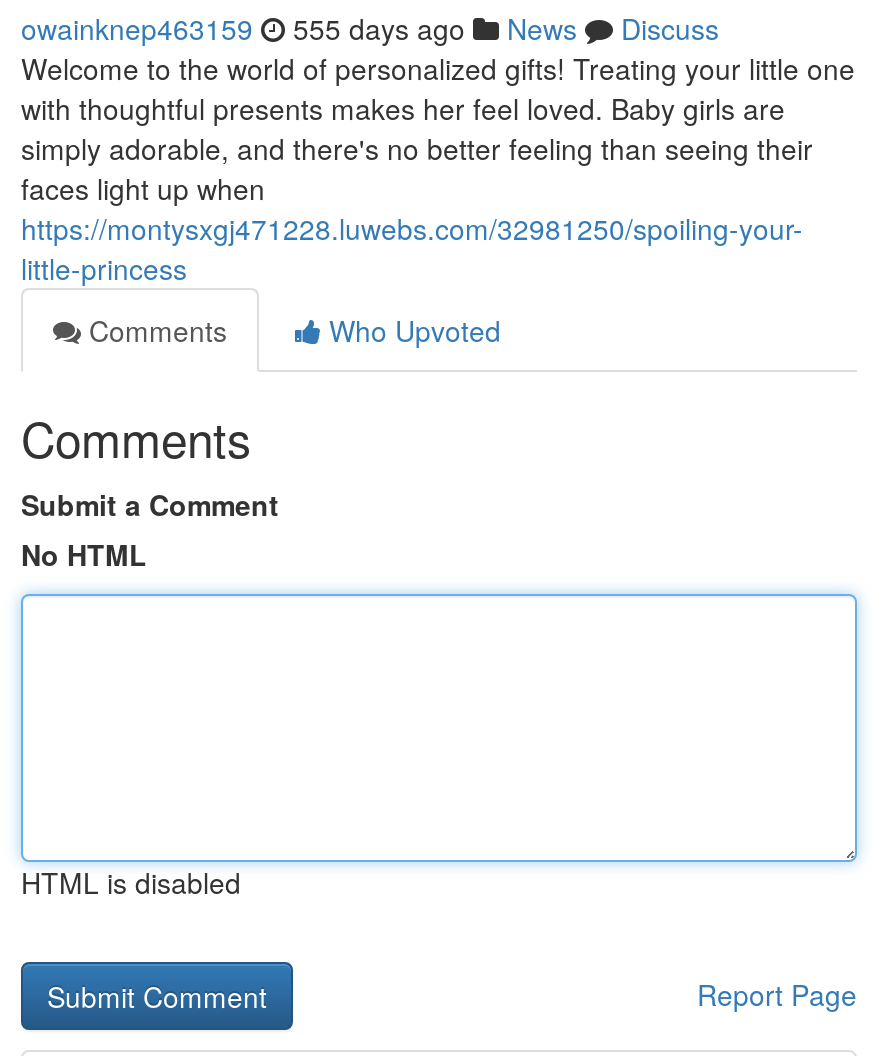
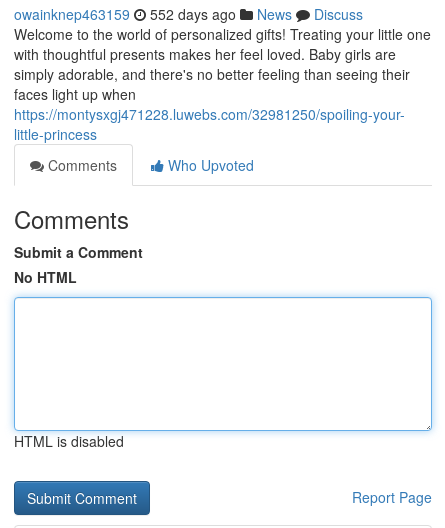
- owainknep463159 555 days ago News Discuss
+ owainknep463159 552 days ago News Discuss
